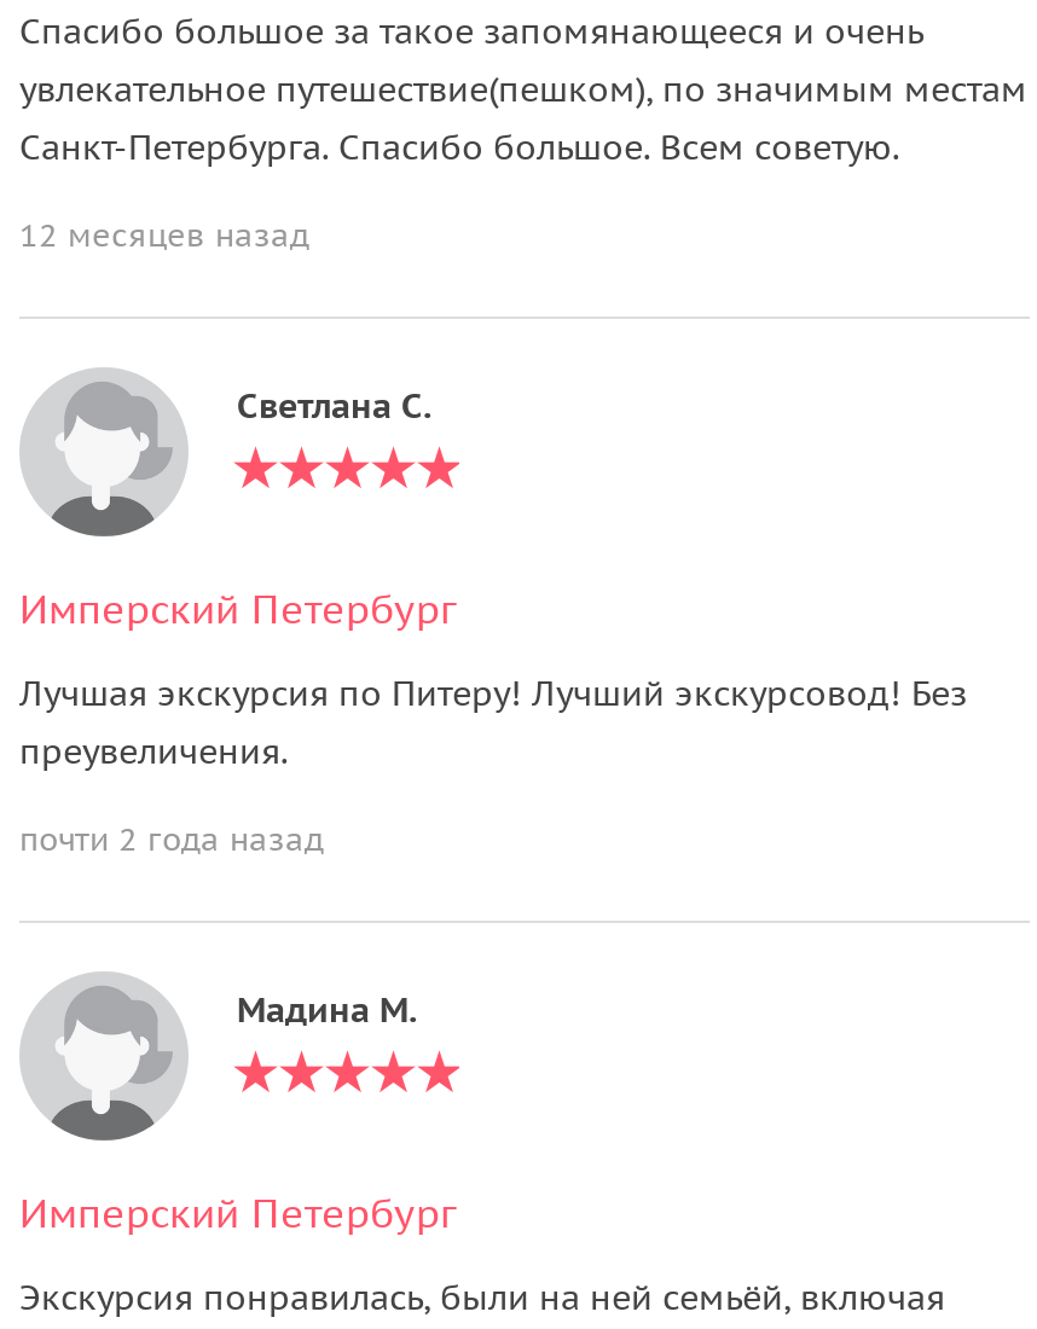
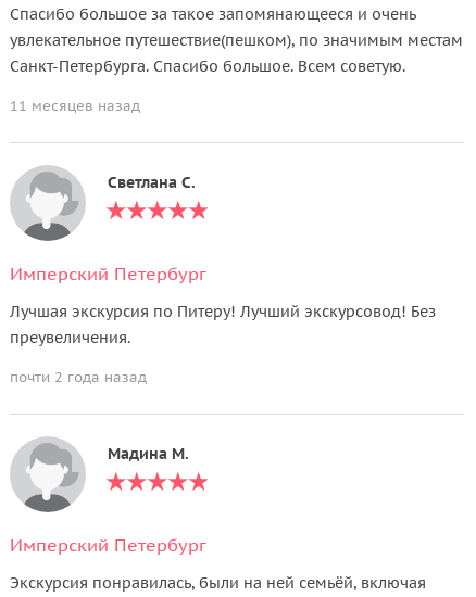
- 12 месяцев назад
+ 11 месяцев назад
